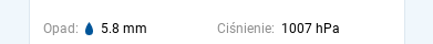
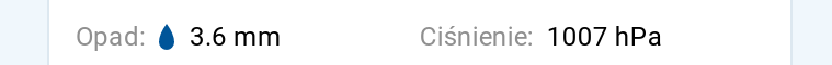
- Opad: 5.8 mm
+ Opad: 3.6 mm
